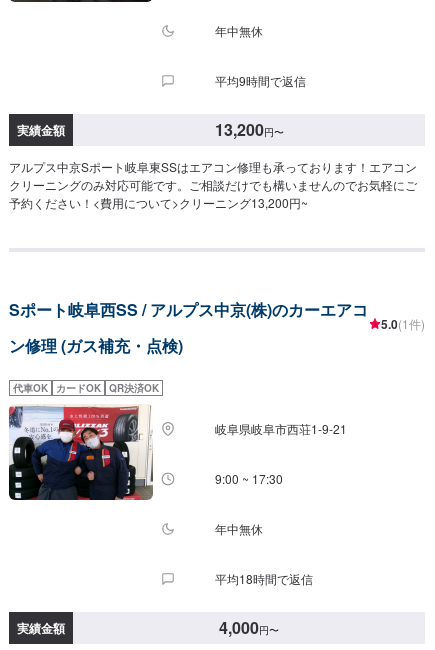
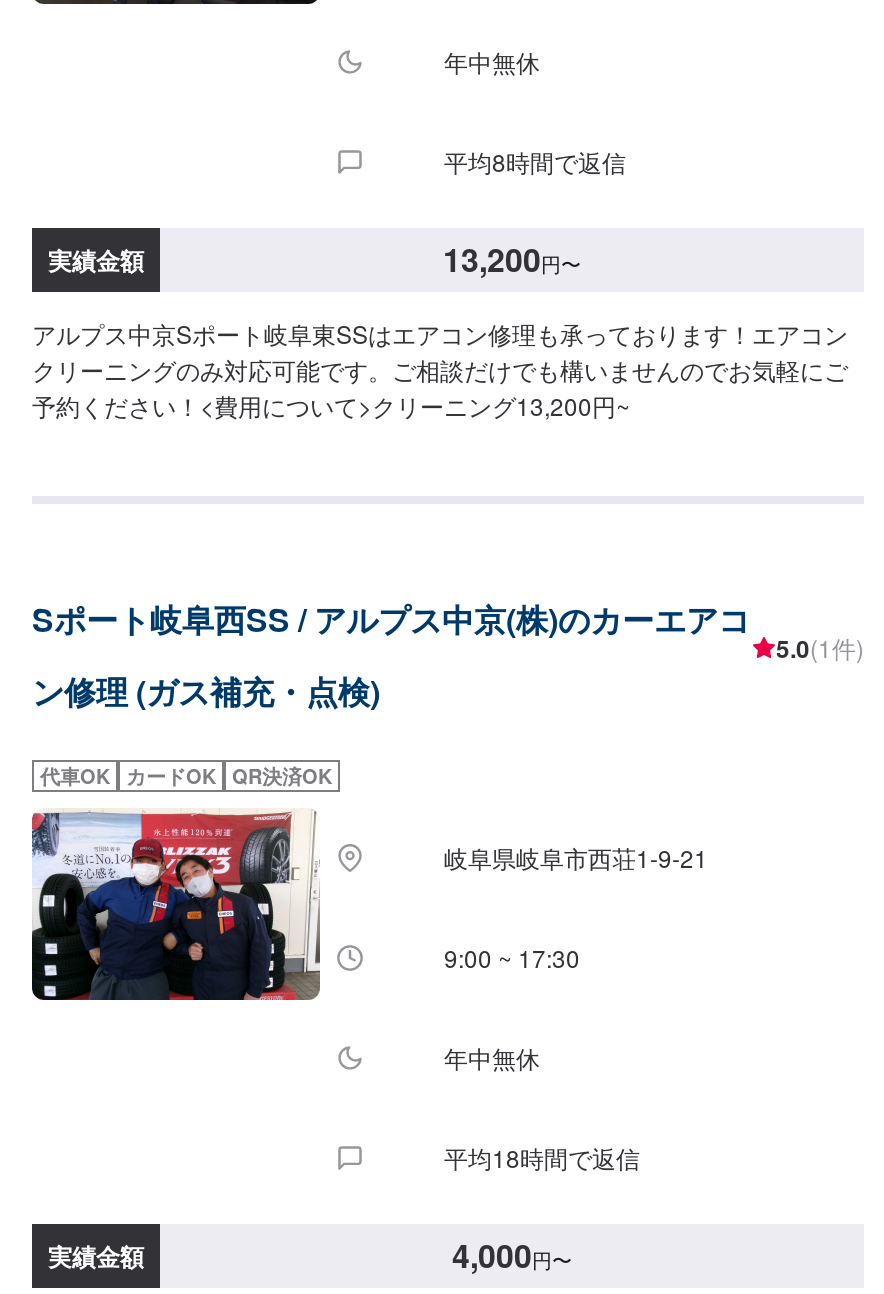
- 平均9時間で返信
+ 平均8時間で返信
